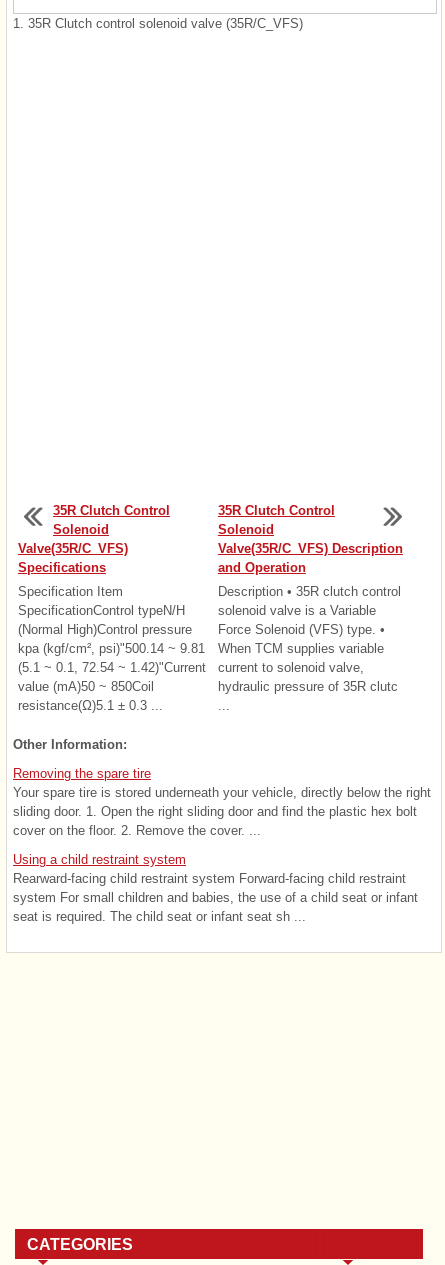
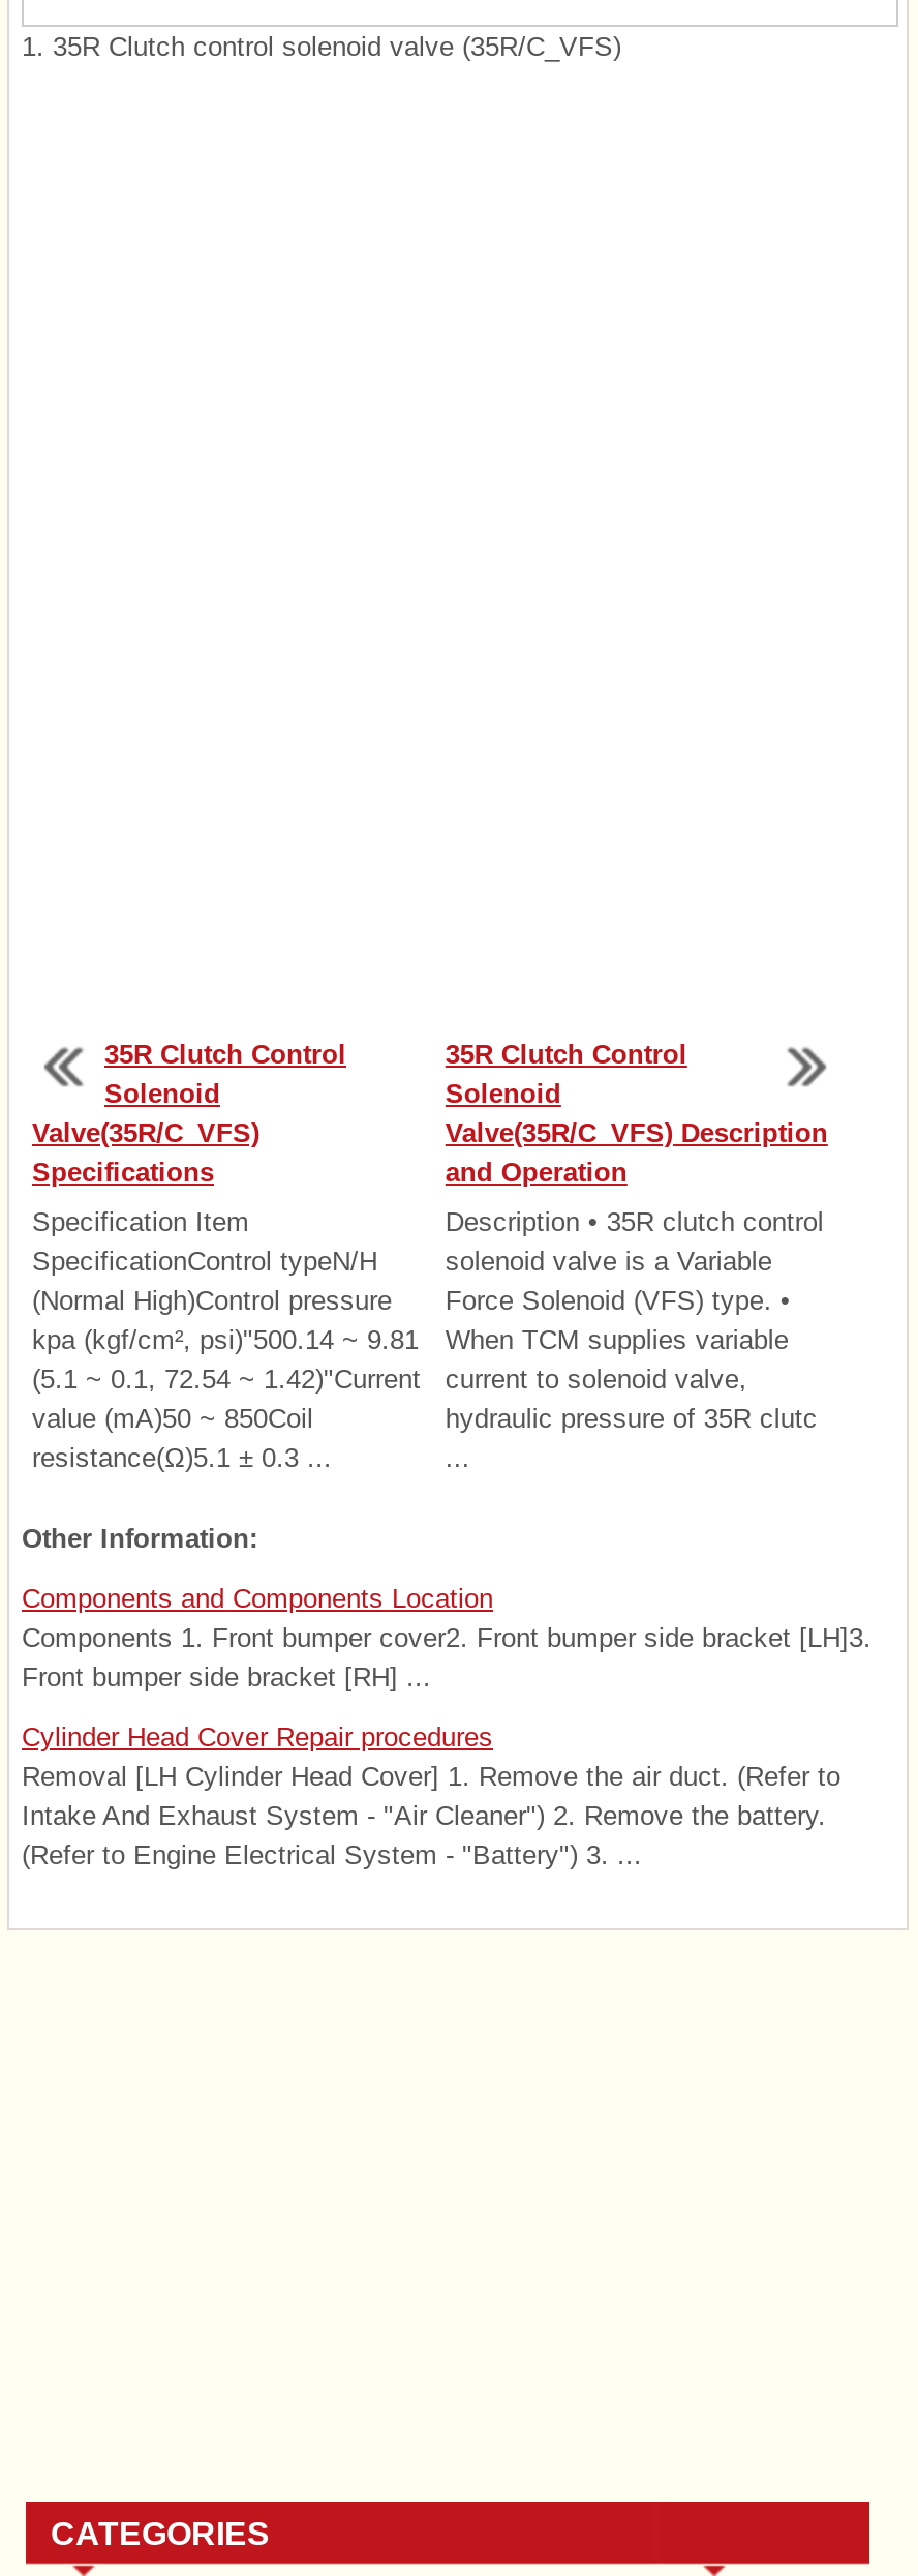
- Removing the spare tire
- Your spare tire is stored underneath your vehicle, directly below the right
- sliding door. 1. Open the right sliding door and find the plastic hex bolt
- cover on the floor. 2. Remove the cover. ...
+ Components and Components Location
+ Components 1. Front bumper cover2. Front bumper side bracket [LH]3.
+ Front bumper side bracket [RH] ...

- Using a child restraint system
- Rearward-facing child restraint system Forward-facing child restraint
- system For small children and babies, the use of a child seat or infant
- seat is required. The child seat or infant seat sh ...
+ Cylinder Head Cover Repair procedures
+ Removal [LH Cylinder Head Cover] 1. Remove the air duct. (Refer to
+ Intake And Exhaust System - "Air Cleaner") 2. Remove the battery.
+ (Refer to Engine Electrical System - "Battery") 3. ...
